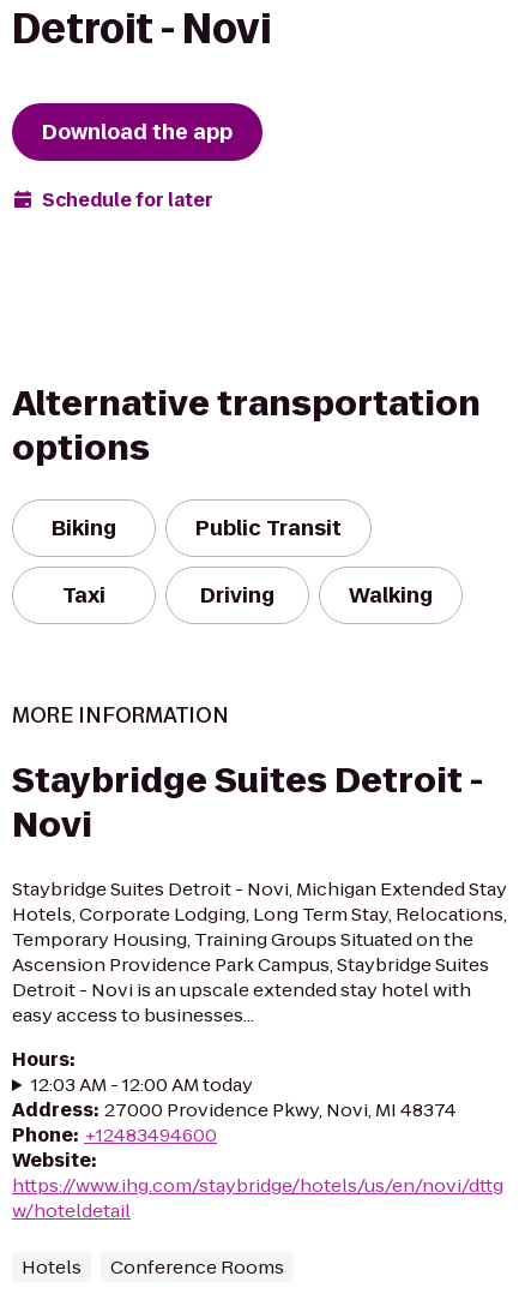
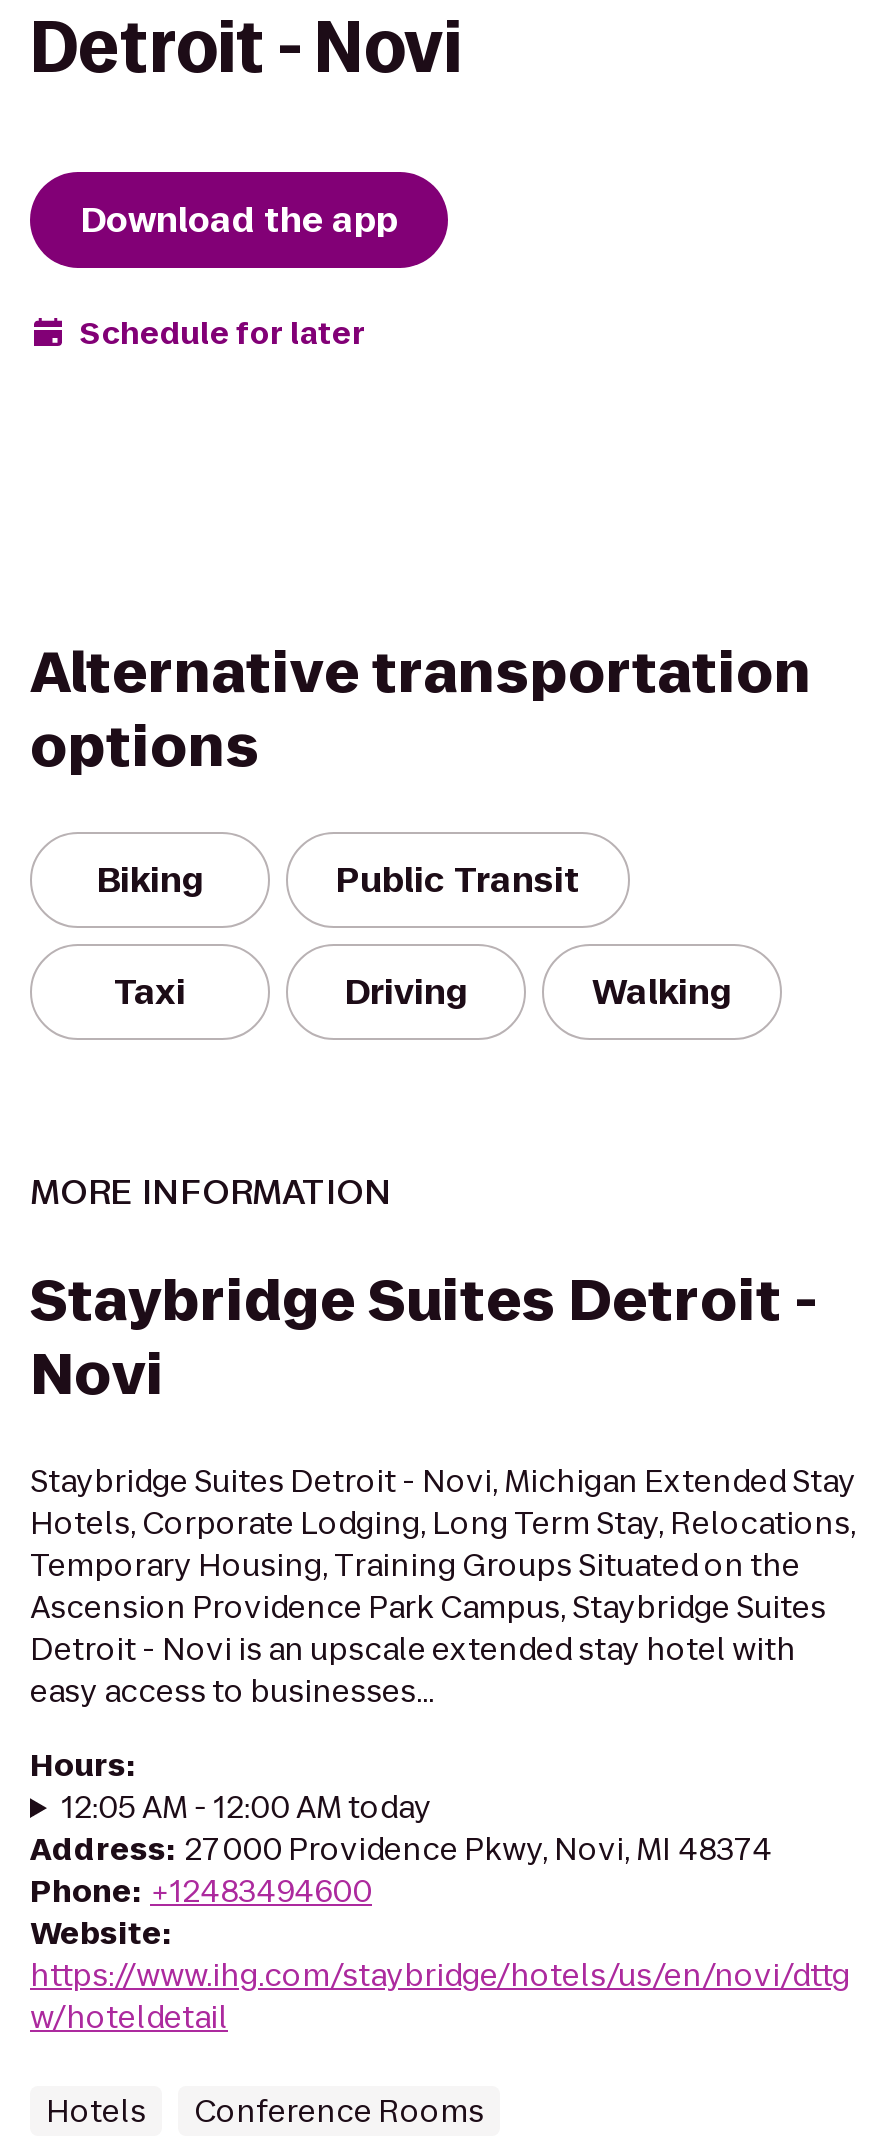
- 12:03 AM - 12:00 AM today
+ 12:05 AM - 12:00 AM today
